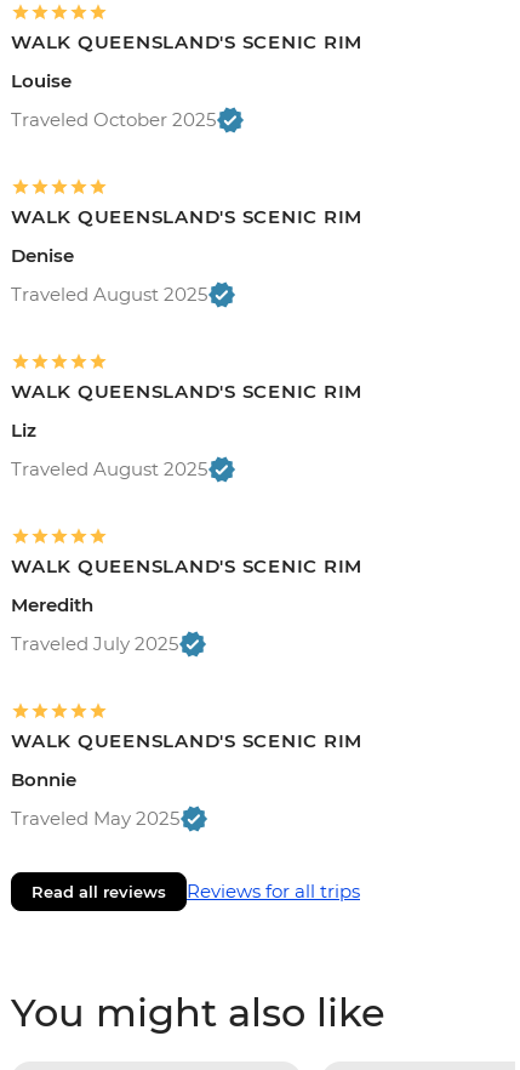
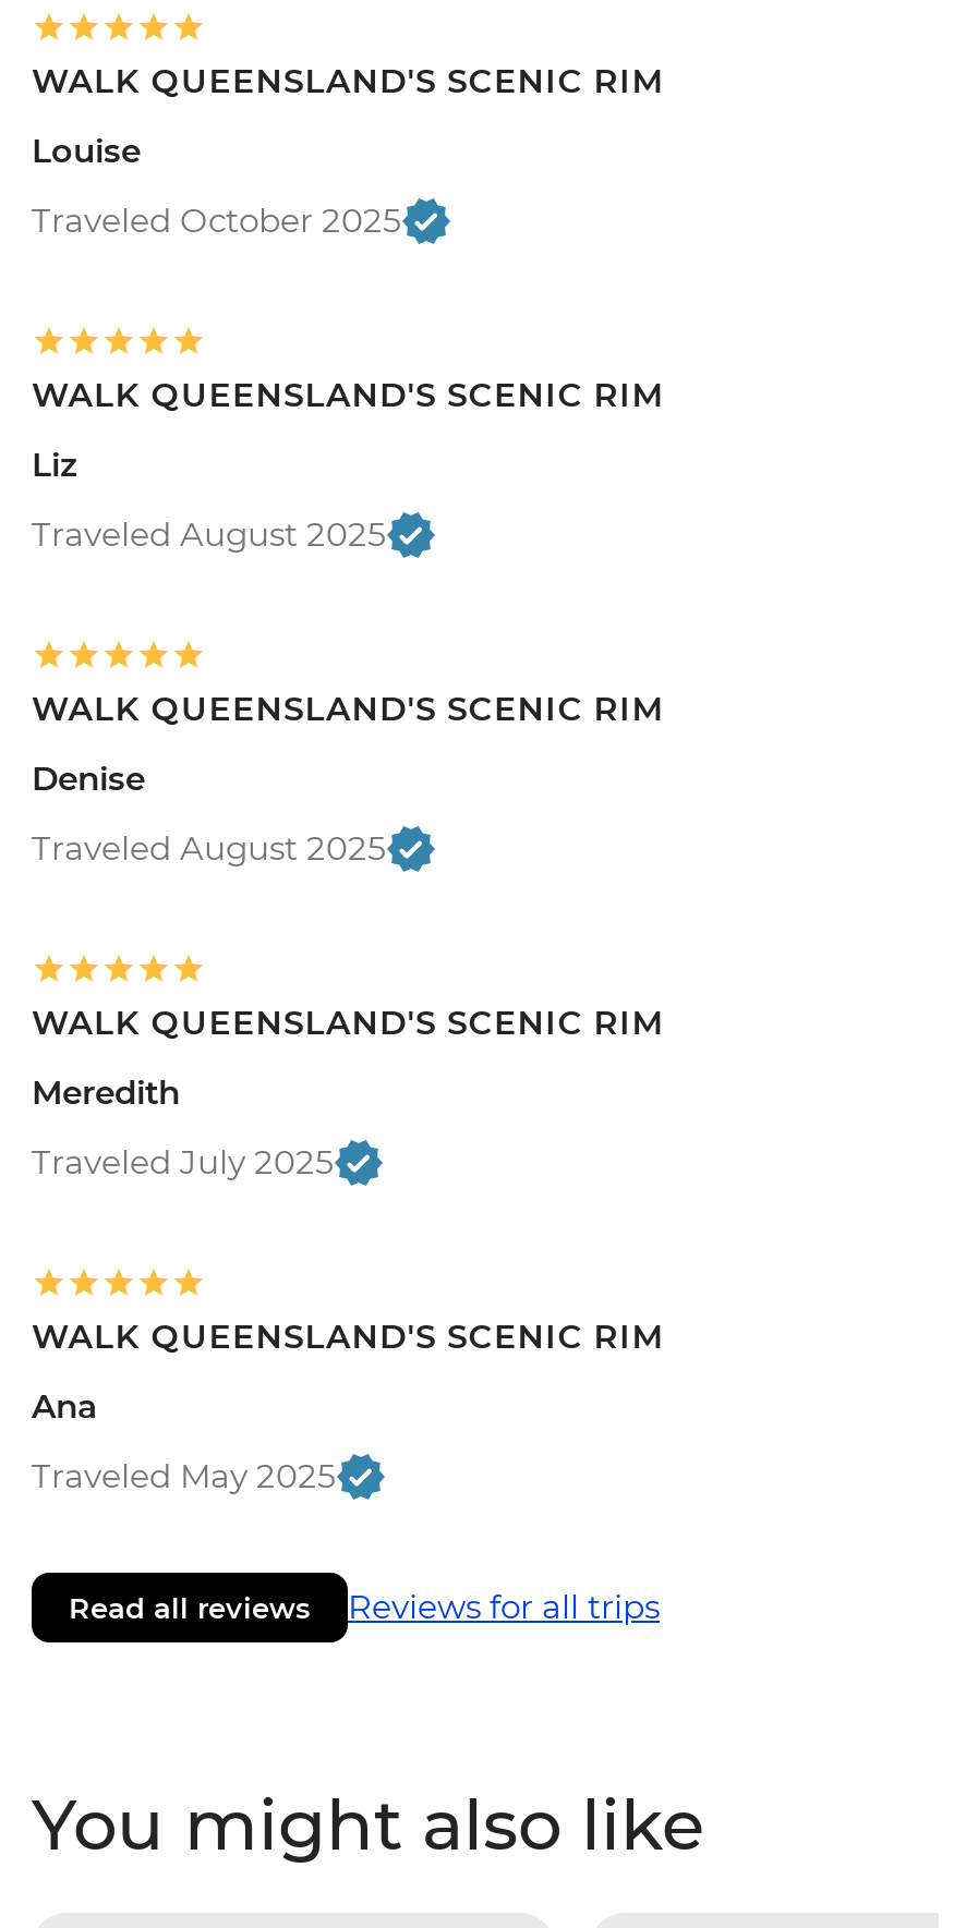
moved down: Denise

moved up: Liz

- Bonnie
+ Ana
